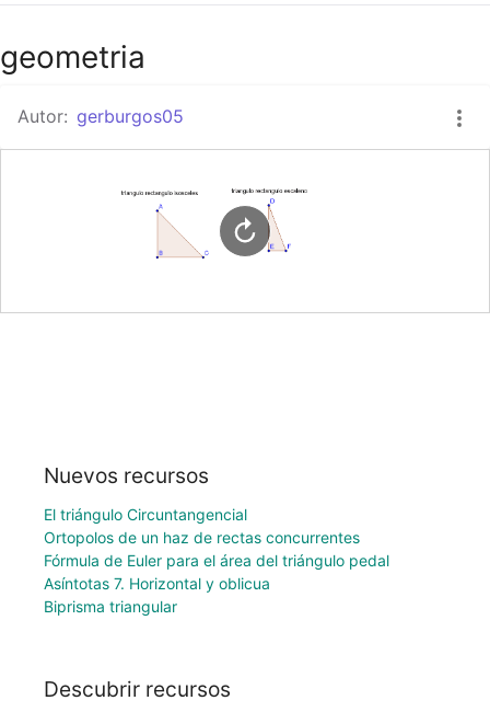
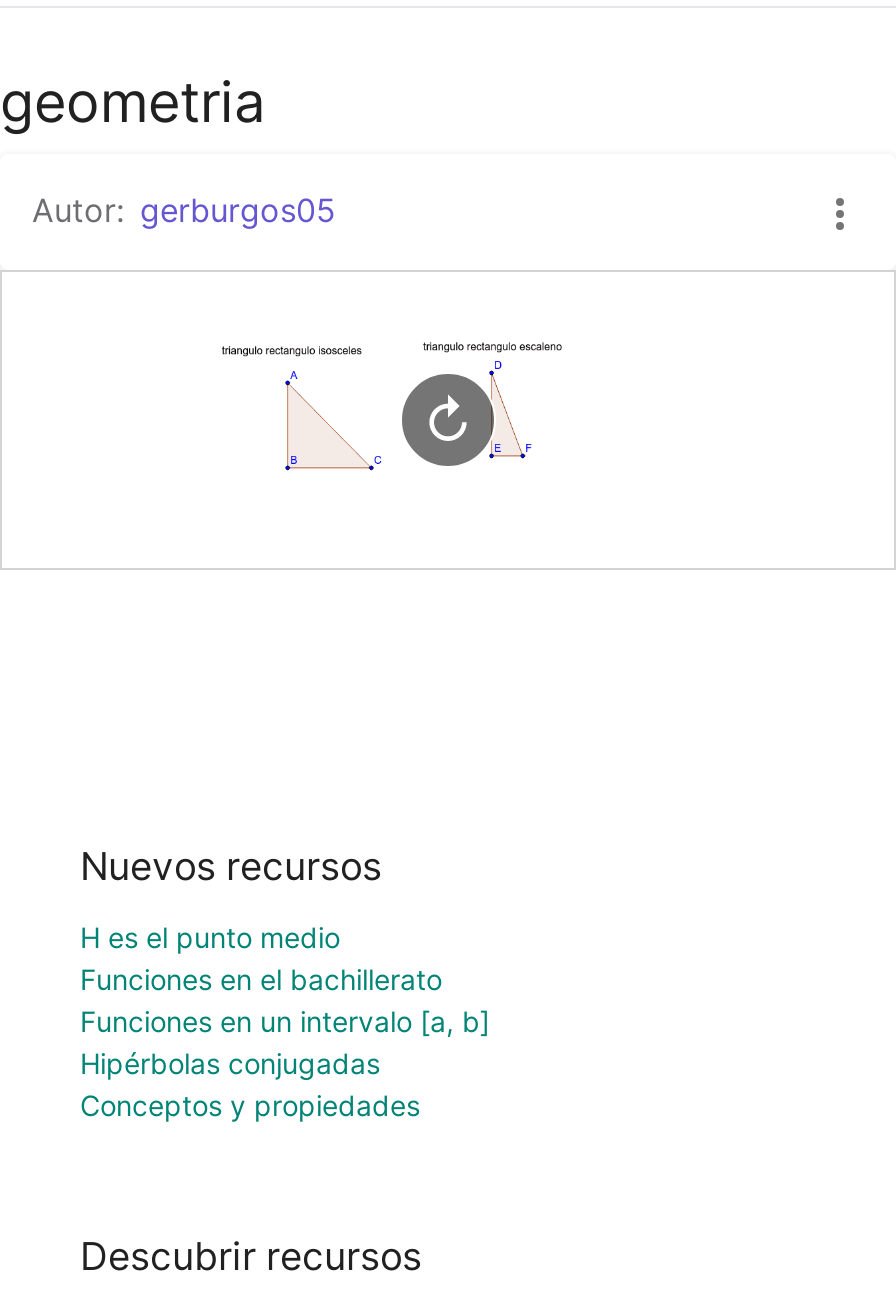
- El triángulo Circuntangencial
- Ortopolos de un haz de rectas concurrentes
- Fórmula de Euler para el área del triángulo pedal
- Asíntotas 7. Horizontal y oblicua
- Biprisma triangular
+ H es el punto medio
+ Funciones en el bachillerato
+ Funciones en un intervalo [a, b]
+ Hipérbolas conjugadas
+ Conceptos y propiedades
